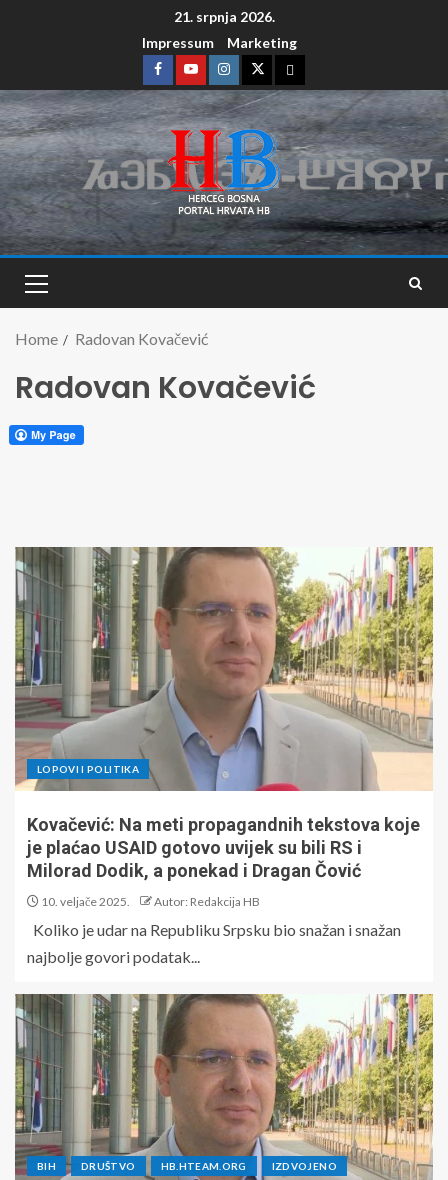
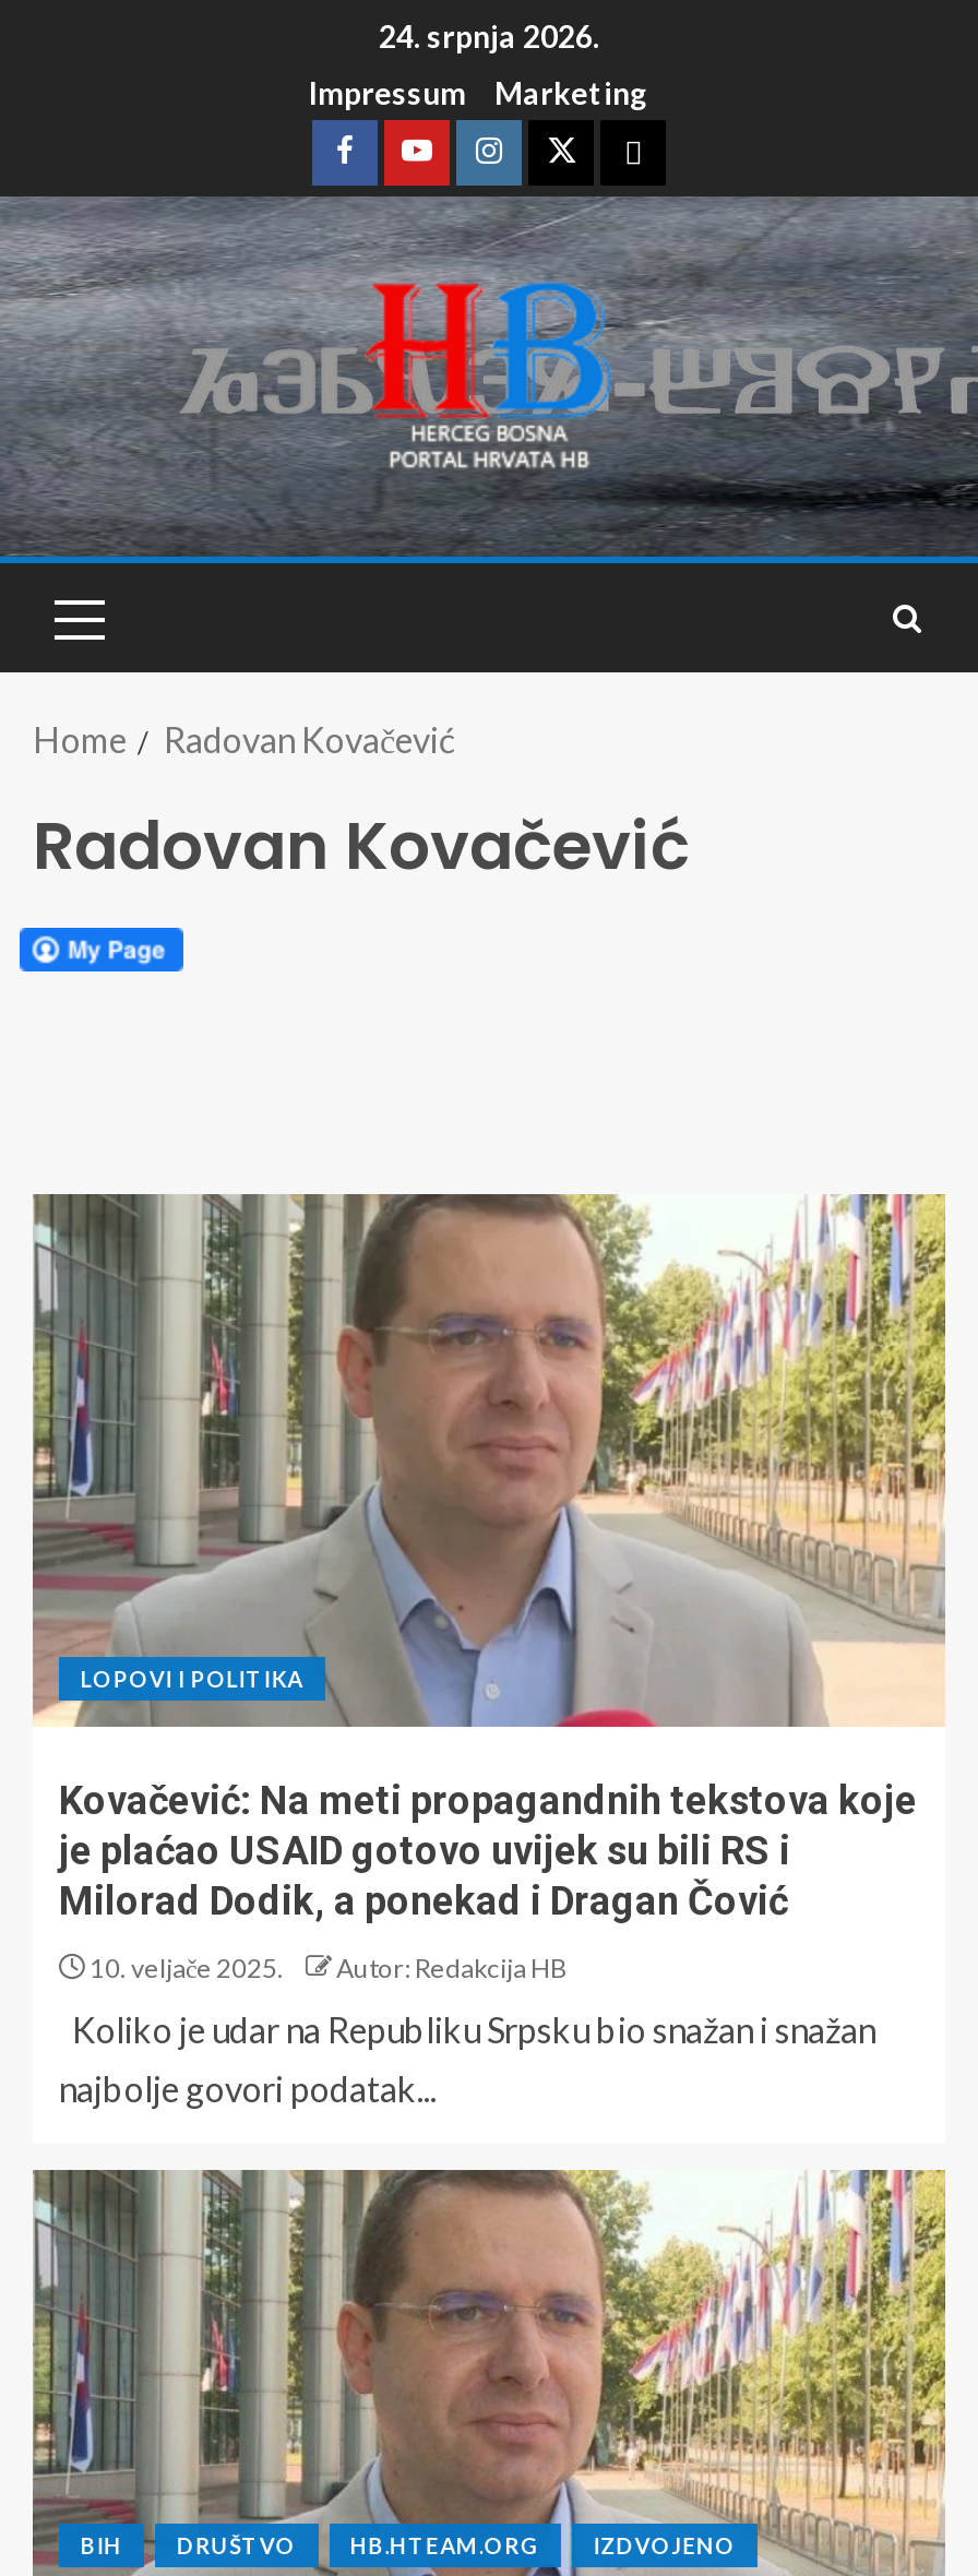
- 21. srpnja 2026.
+ 24. srpnja 2026.
